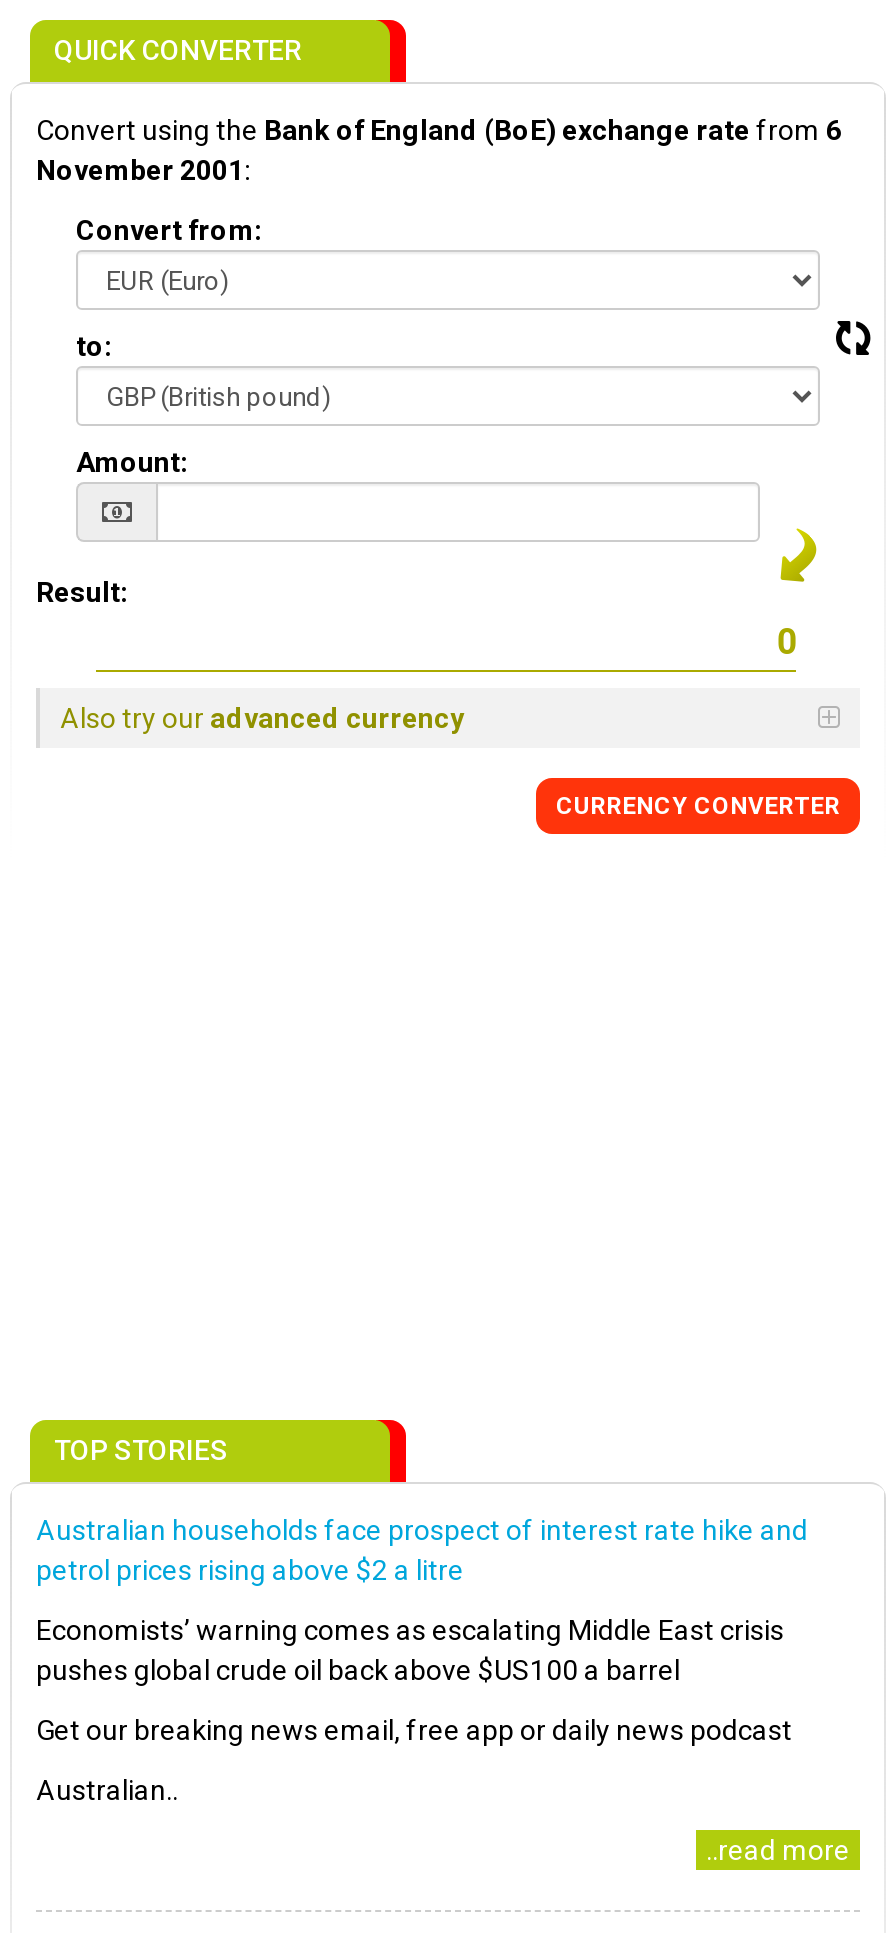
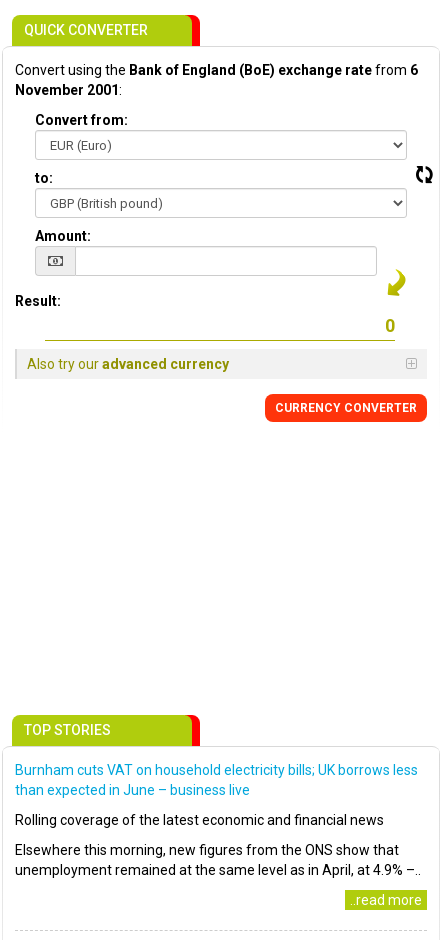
- Australian households face prospect of interest rate hike and
- petrol prices rising above $2 a litre
- Economists’ warning comes as escalating Middle East crisis
- pushes global crude oil back above $US100 a barrel
- Get our breaking news email, free app or daily news podcast
- Australian..
+ Burnham cuts VAT on household electricity bills; UK borrows less
+ than expected in June – business live
+ Rolling coverage of the latest economic and financial news
+ Elsewhere this morning, new figures from the ONS show that
+ unemployment remained at the same level as in April, at 4.9% –..
